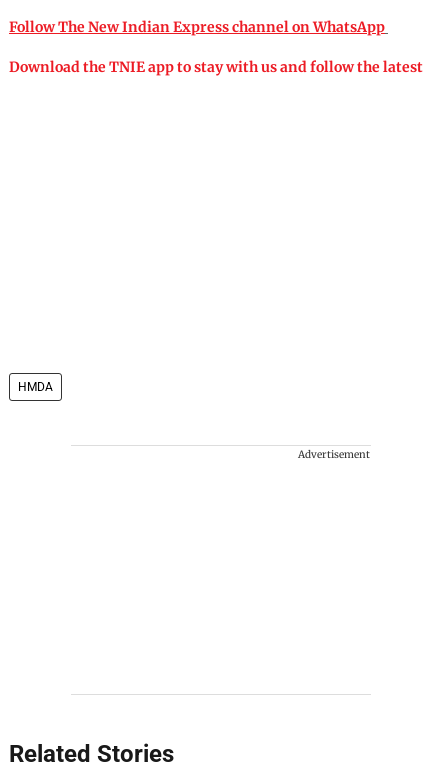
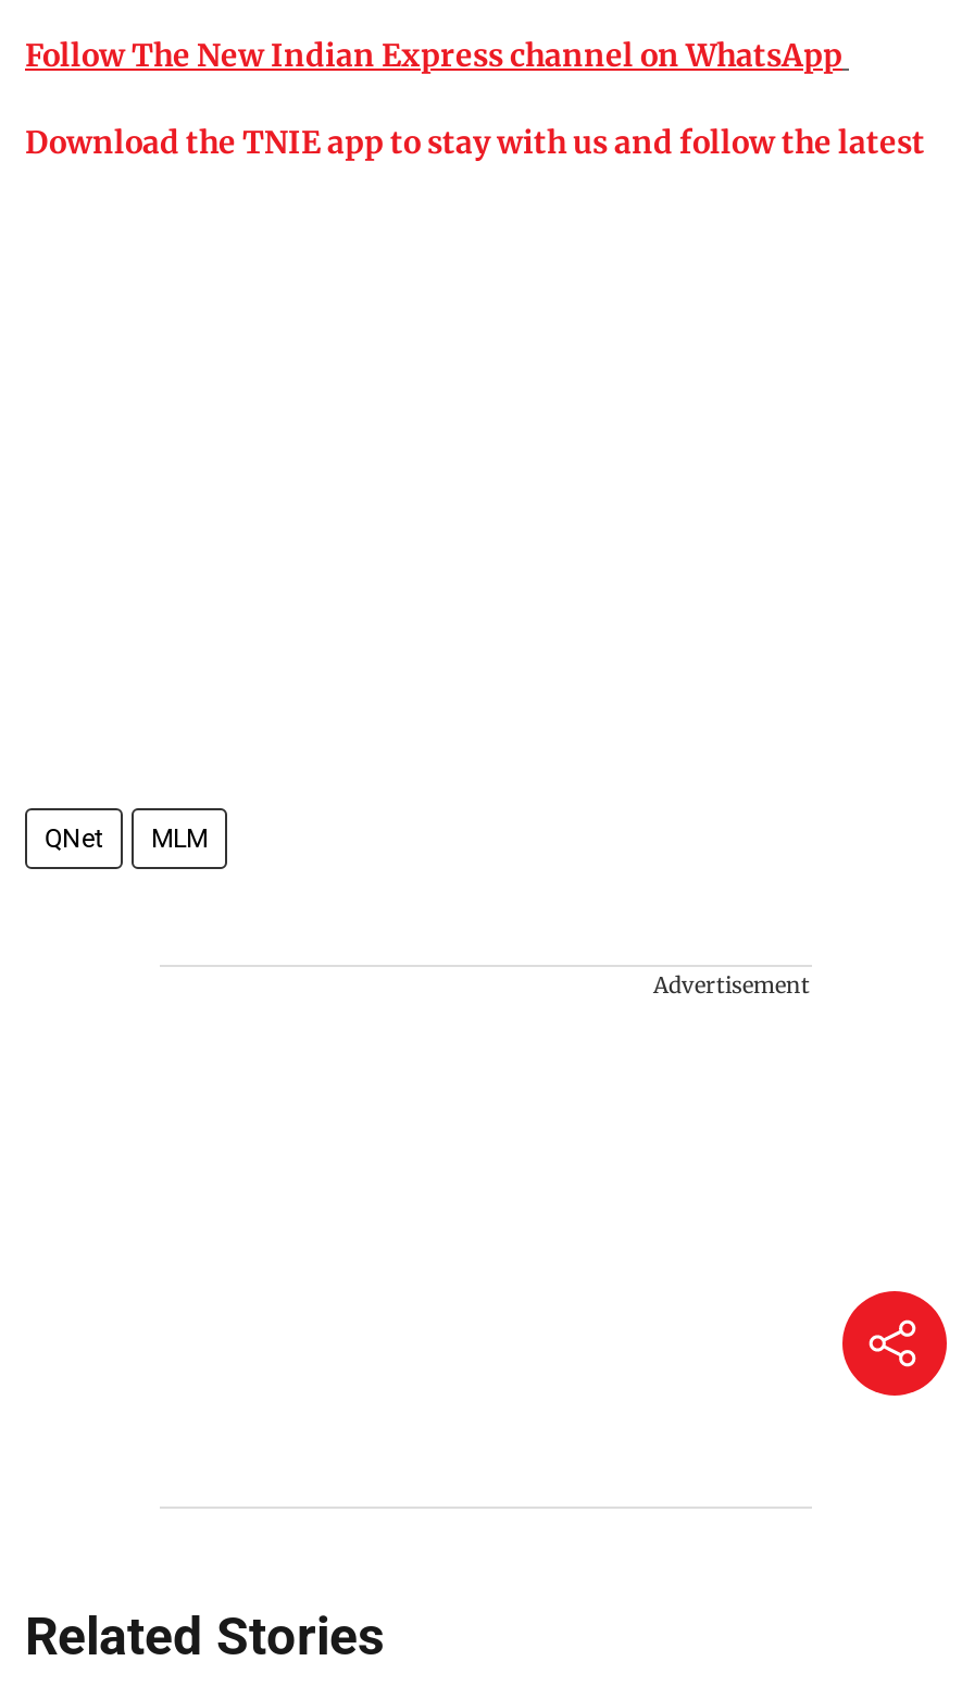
- HMDA
+ QNet
+ MLM

+ [image]
